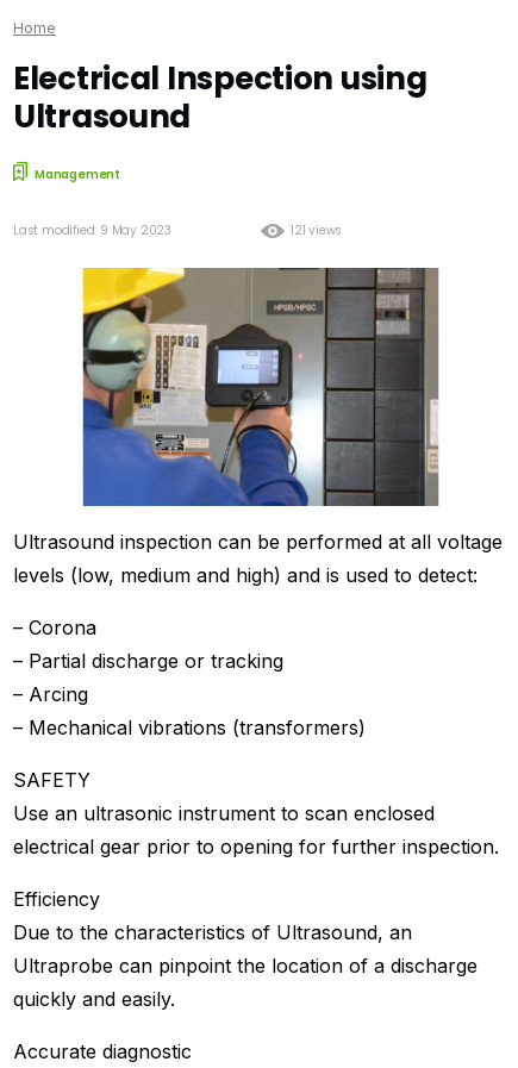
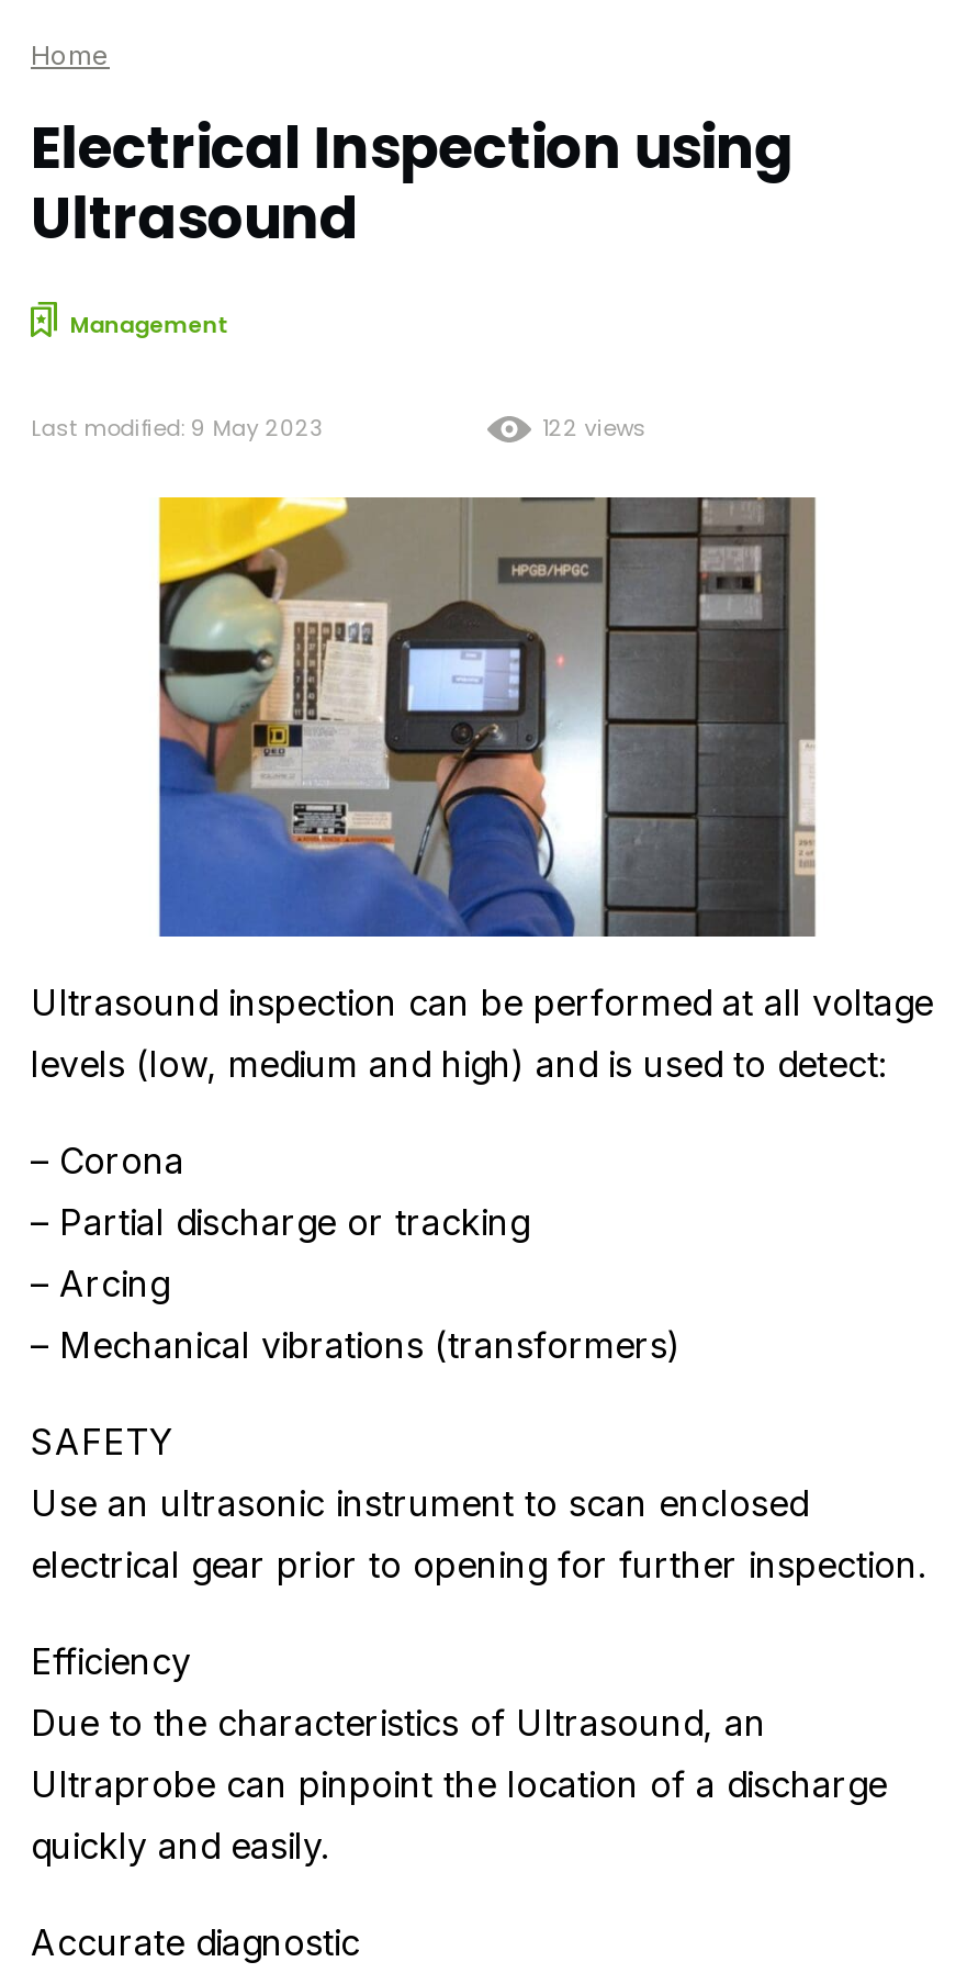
- 121 views
+ 122 views
